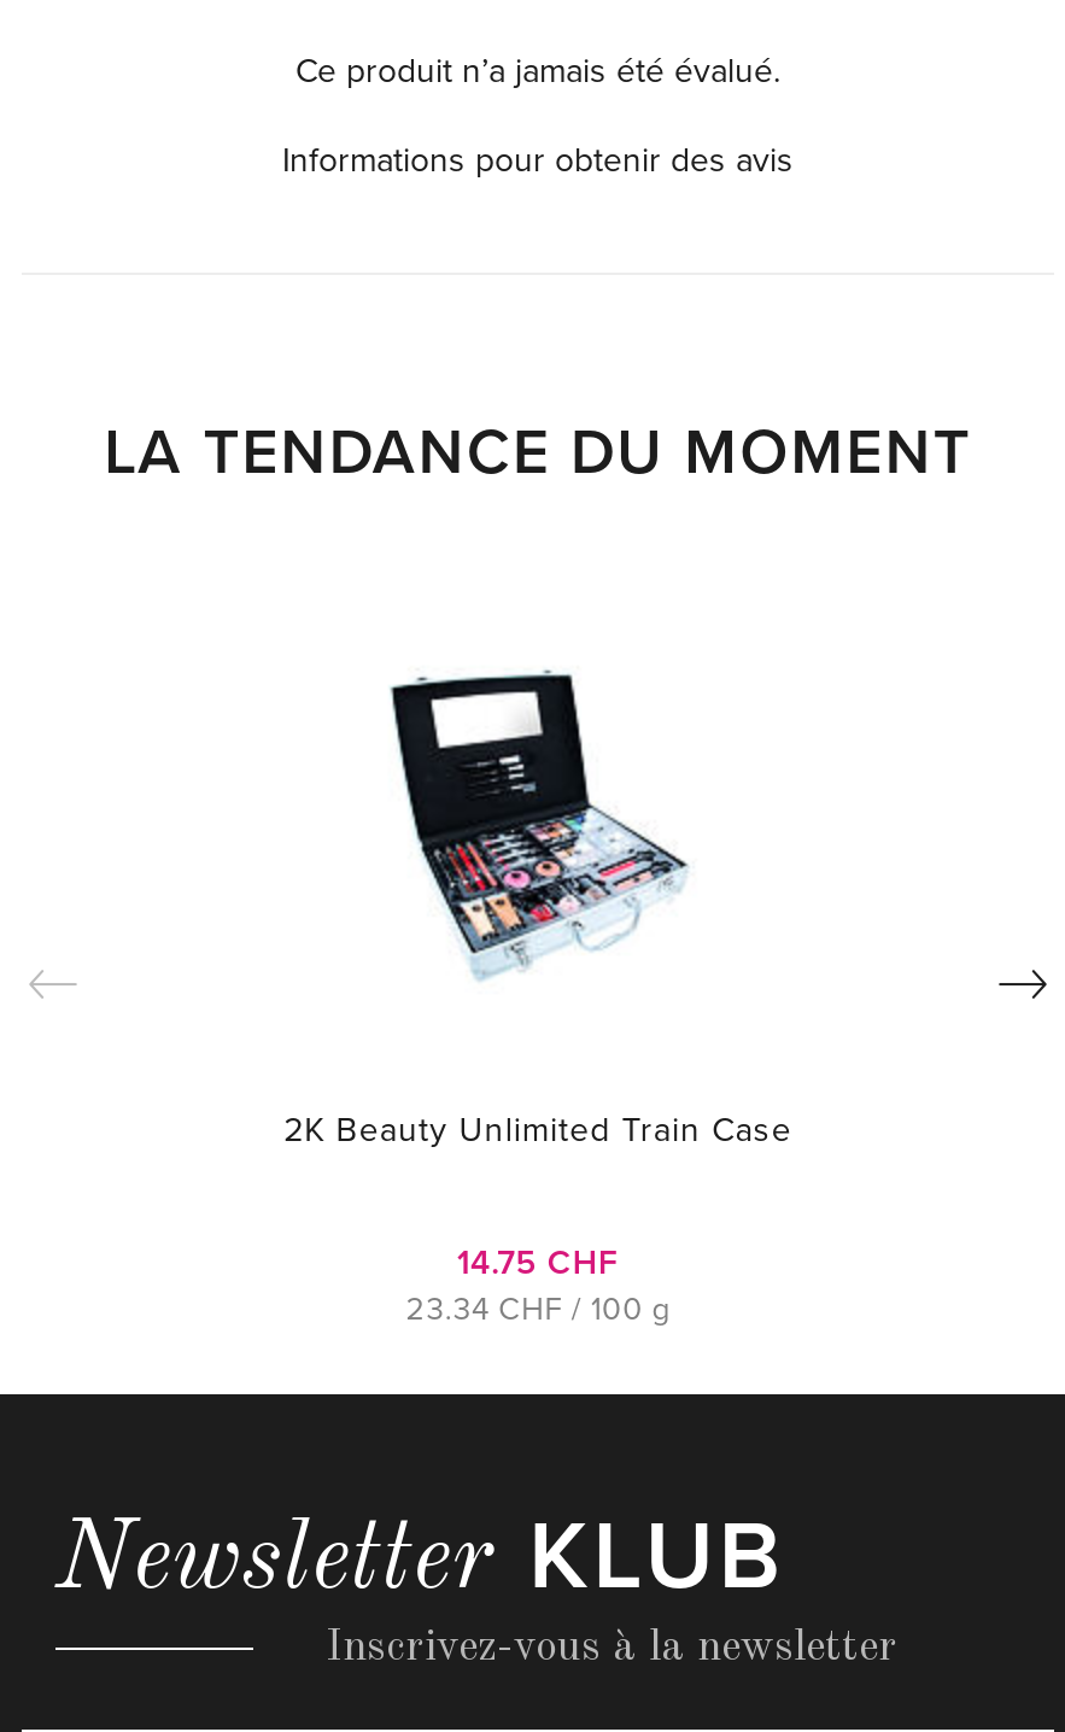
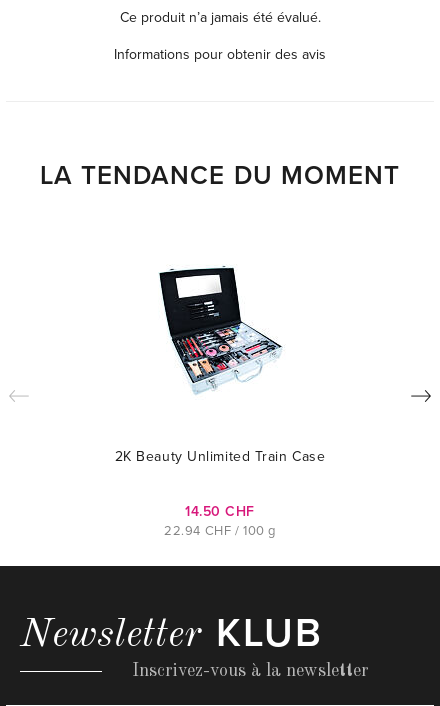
- 14.75 CHF
+ 14.50 CHF

- 23.34 CHF / 100 g
+ 22.94 CHF / 100 g
